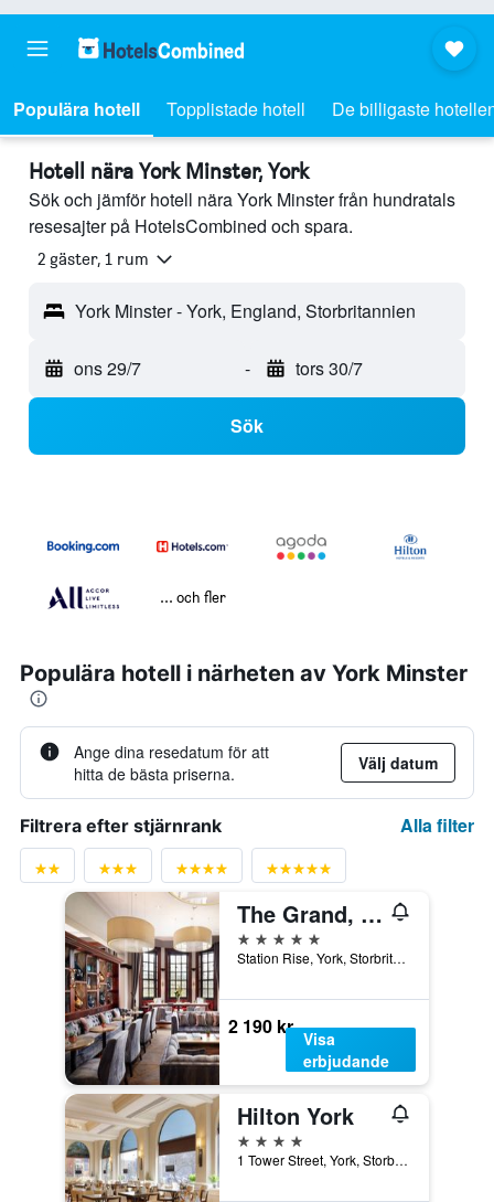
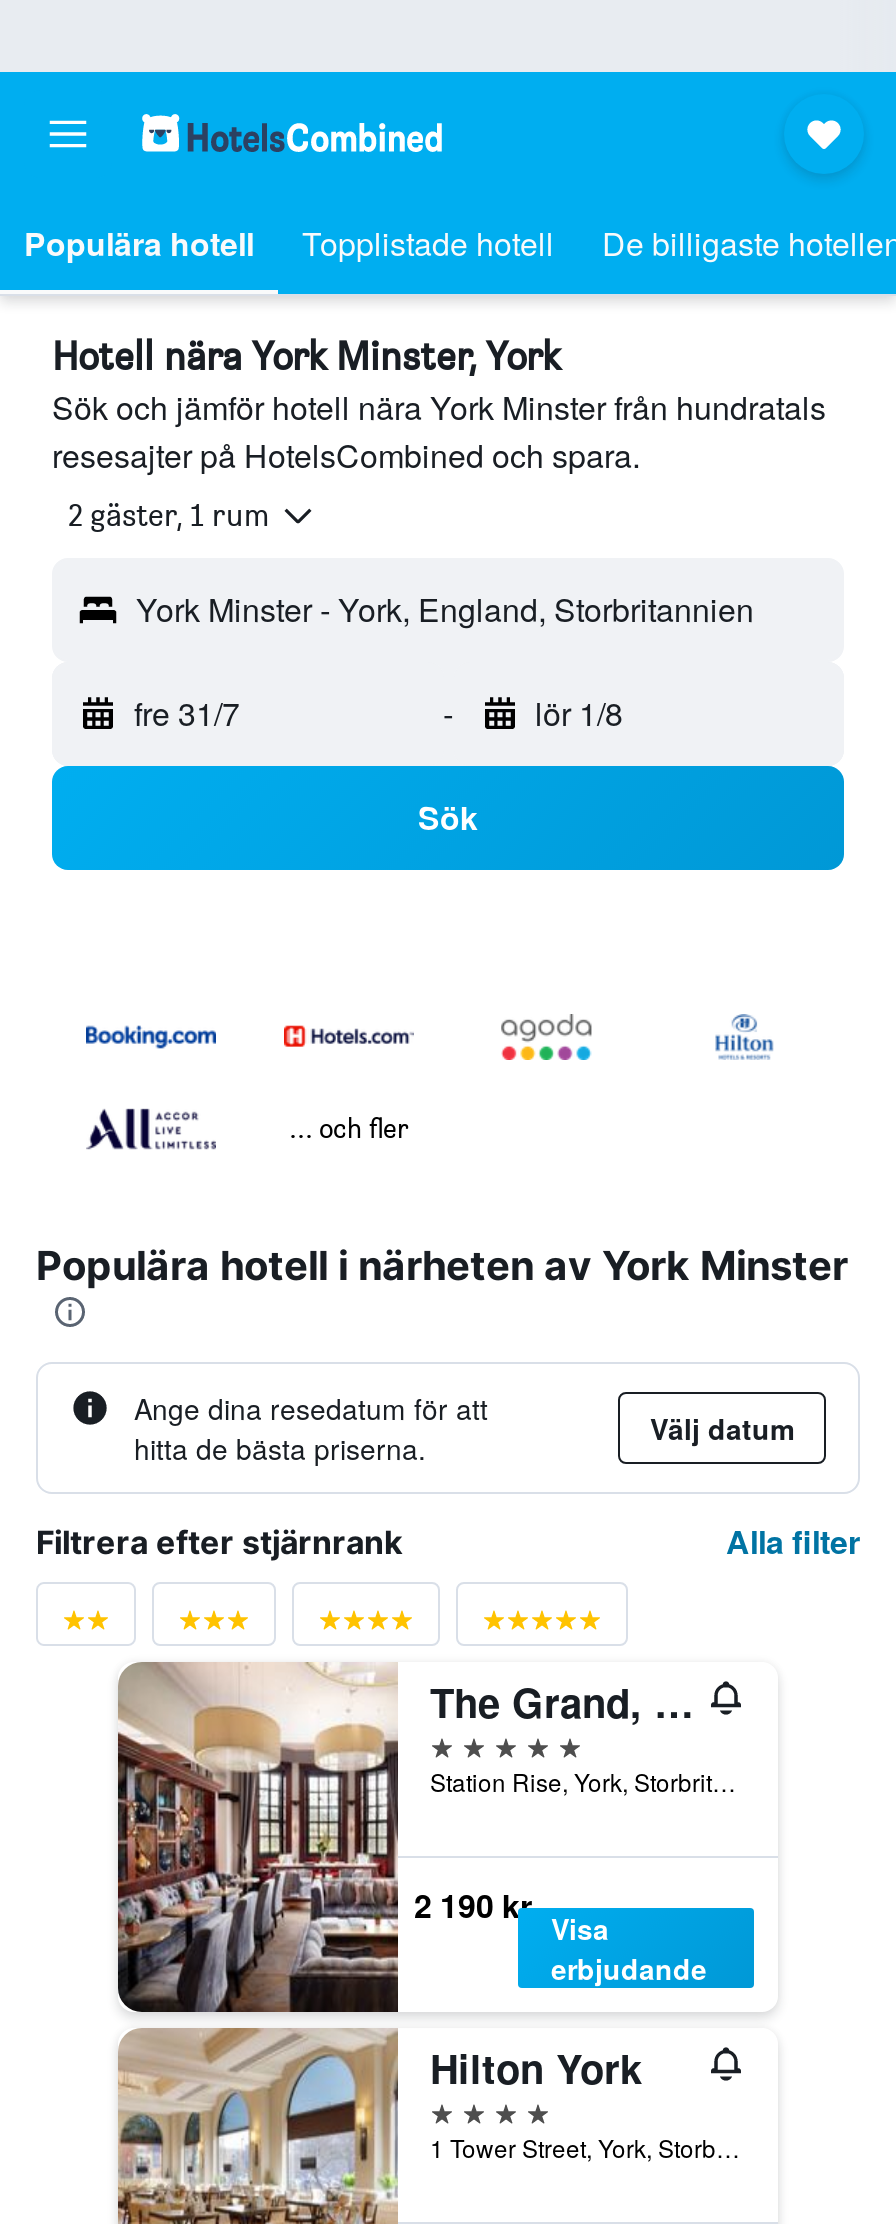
- ons 29/7
+ fre 31/7

- tors 30/7
+ lör 1/8
